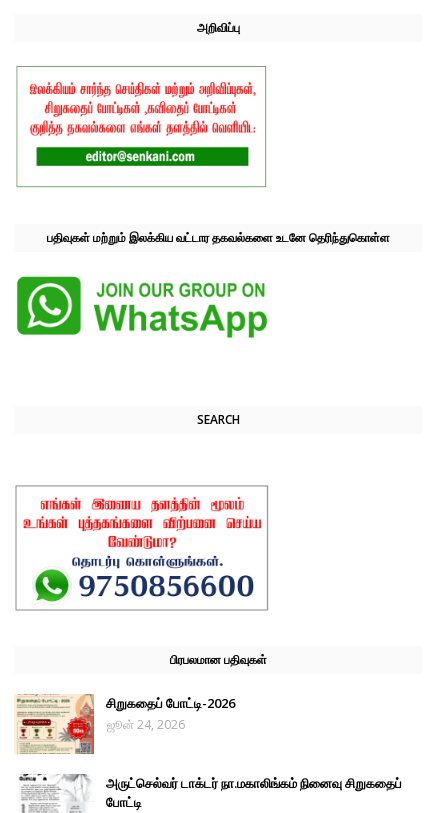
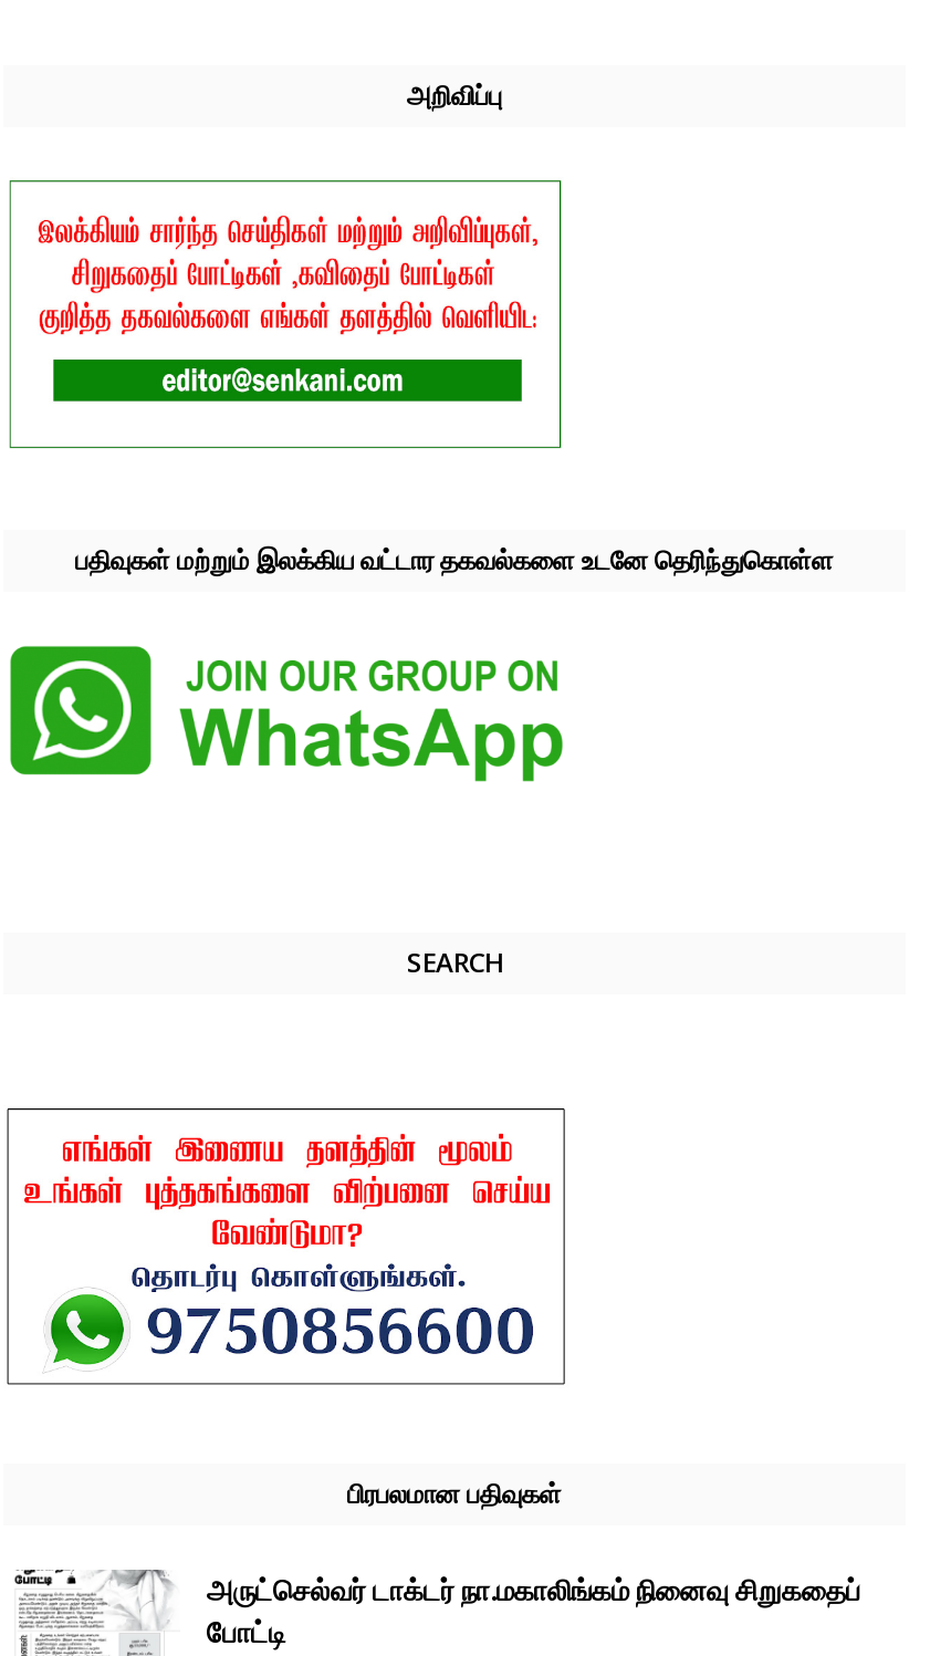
- [image]
- சிறுகதைப் போட்டி-2026
- ஜூன் 24, 2026
